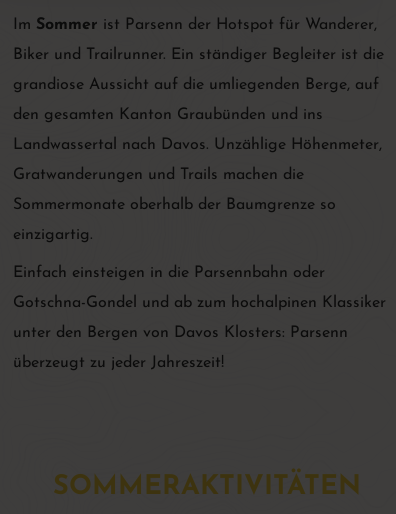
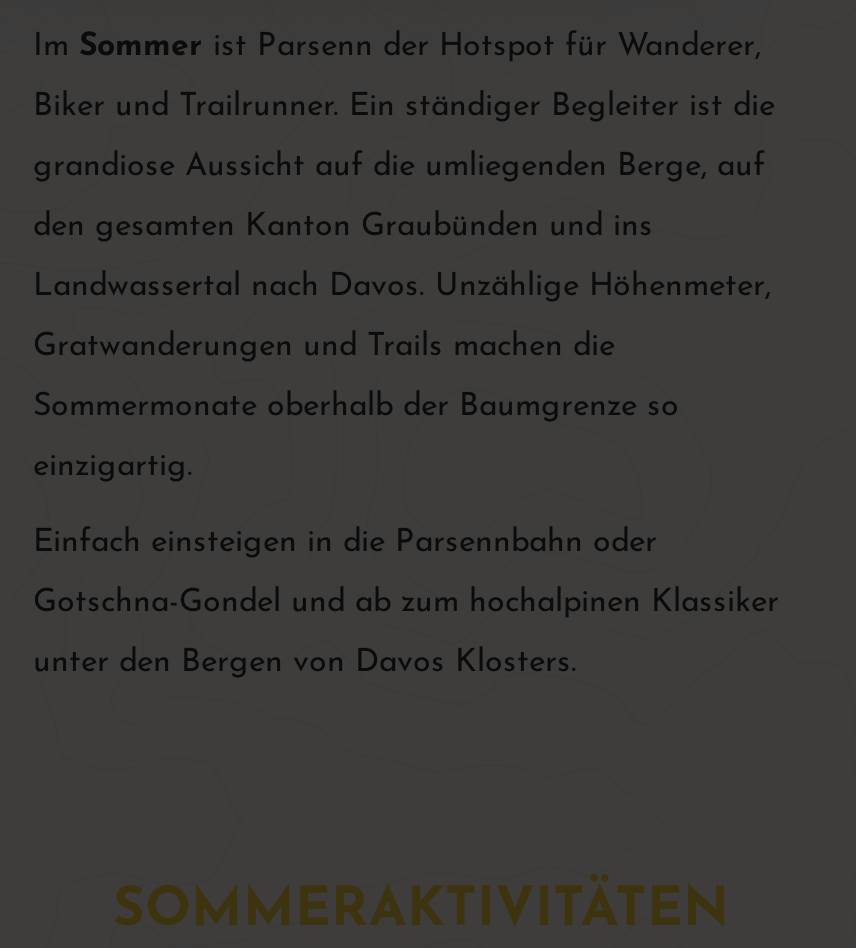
- unter den Bergen von Davos Klosters: Parsenn
- überzeugt zu jeder Jahreszeit!
+ unter den Bergen von Davos Klosters.
